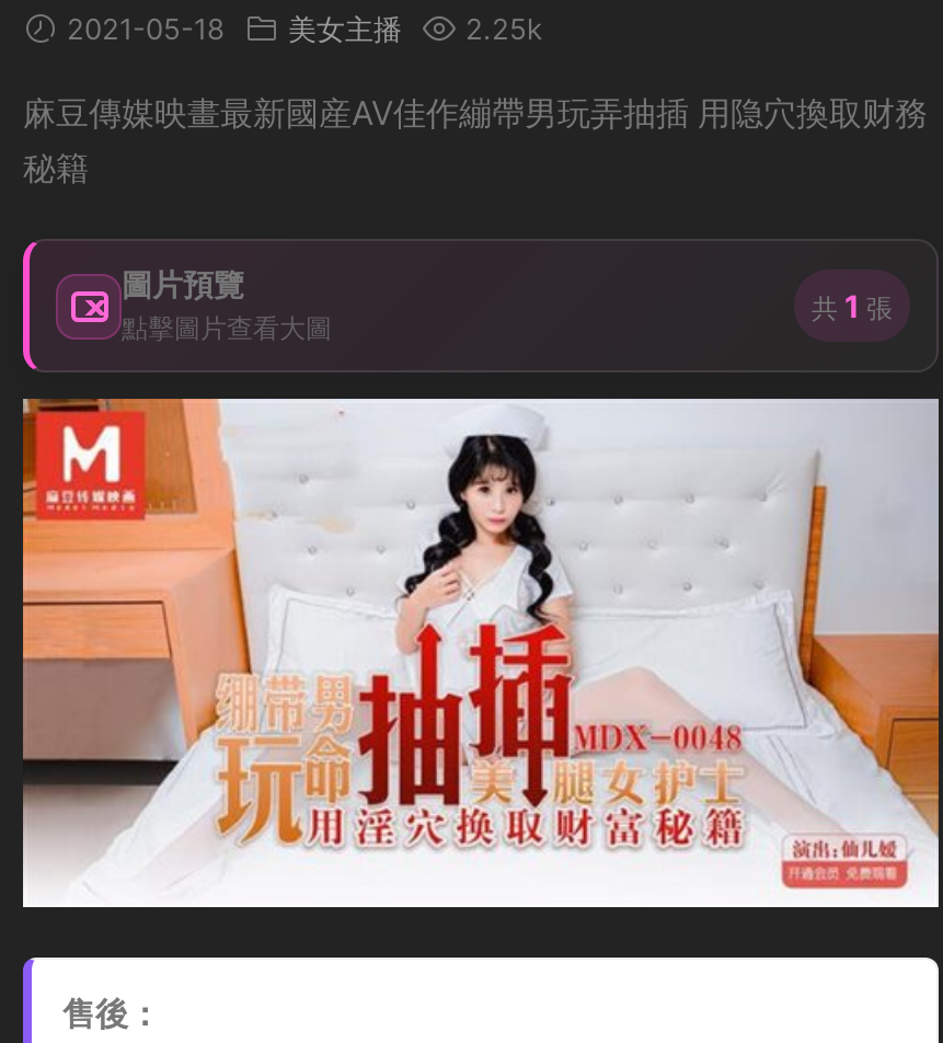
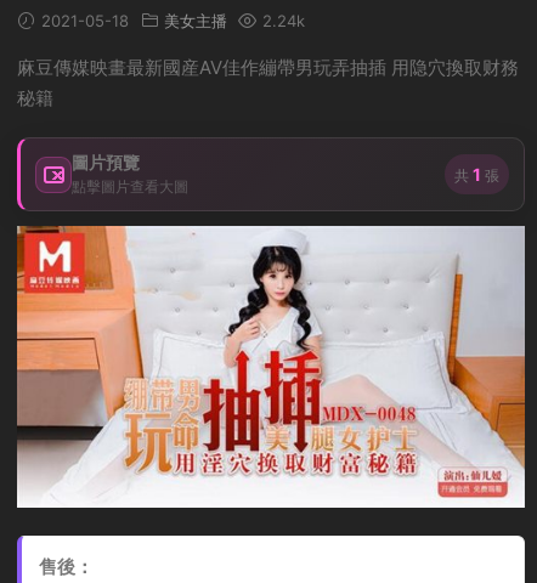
- 2021-05-18 美女主播 2.25k
+ 2021-05-18 美女主播 2.24k
